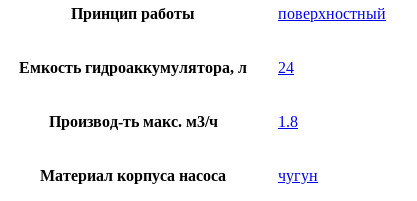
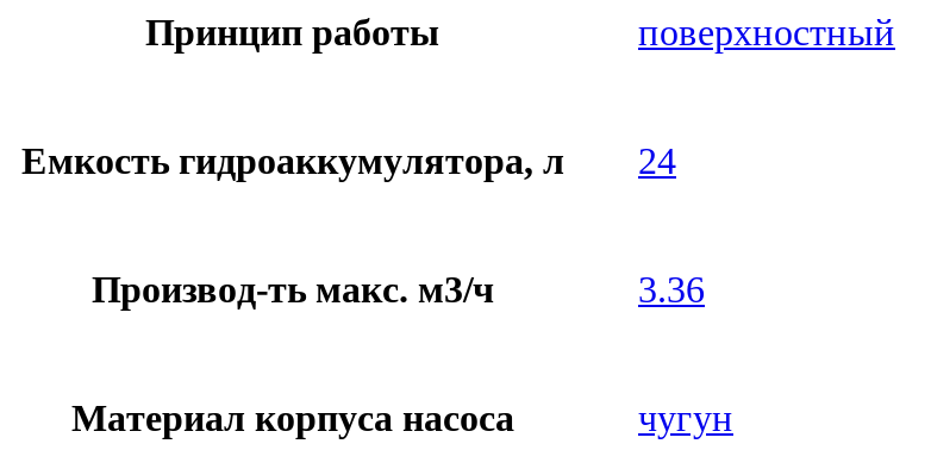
- 1.8
+ 3.36
